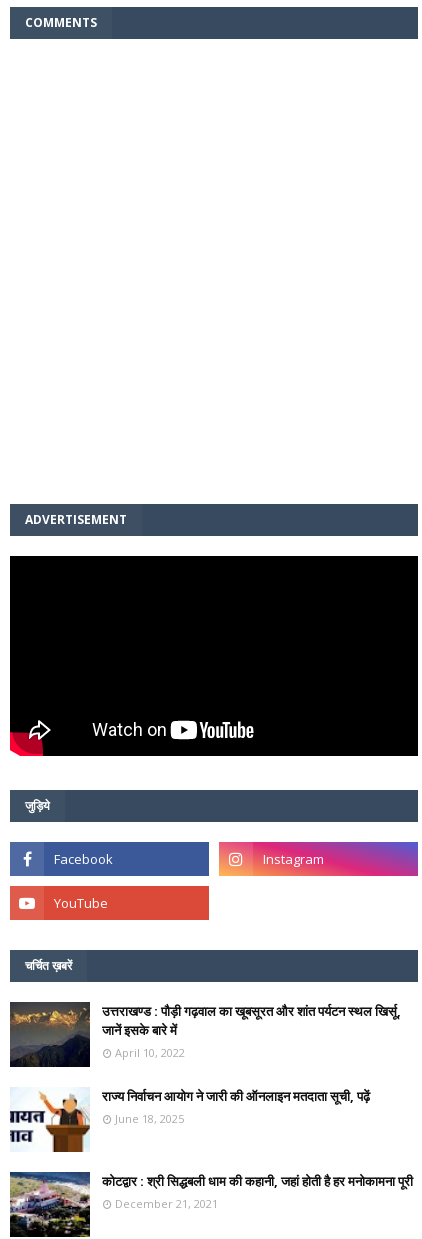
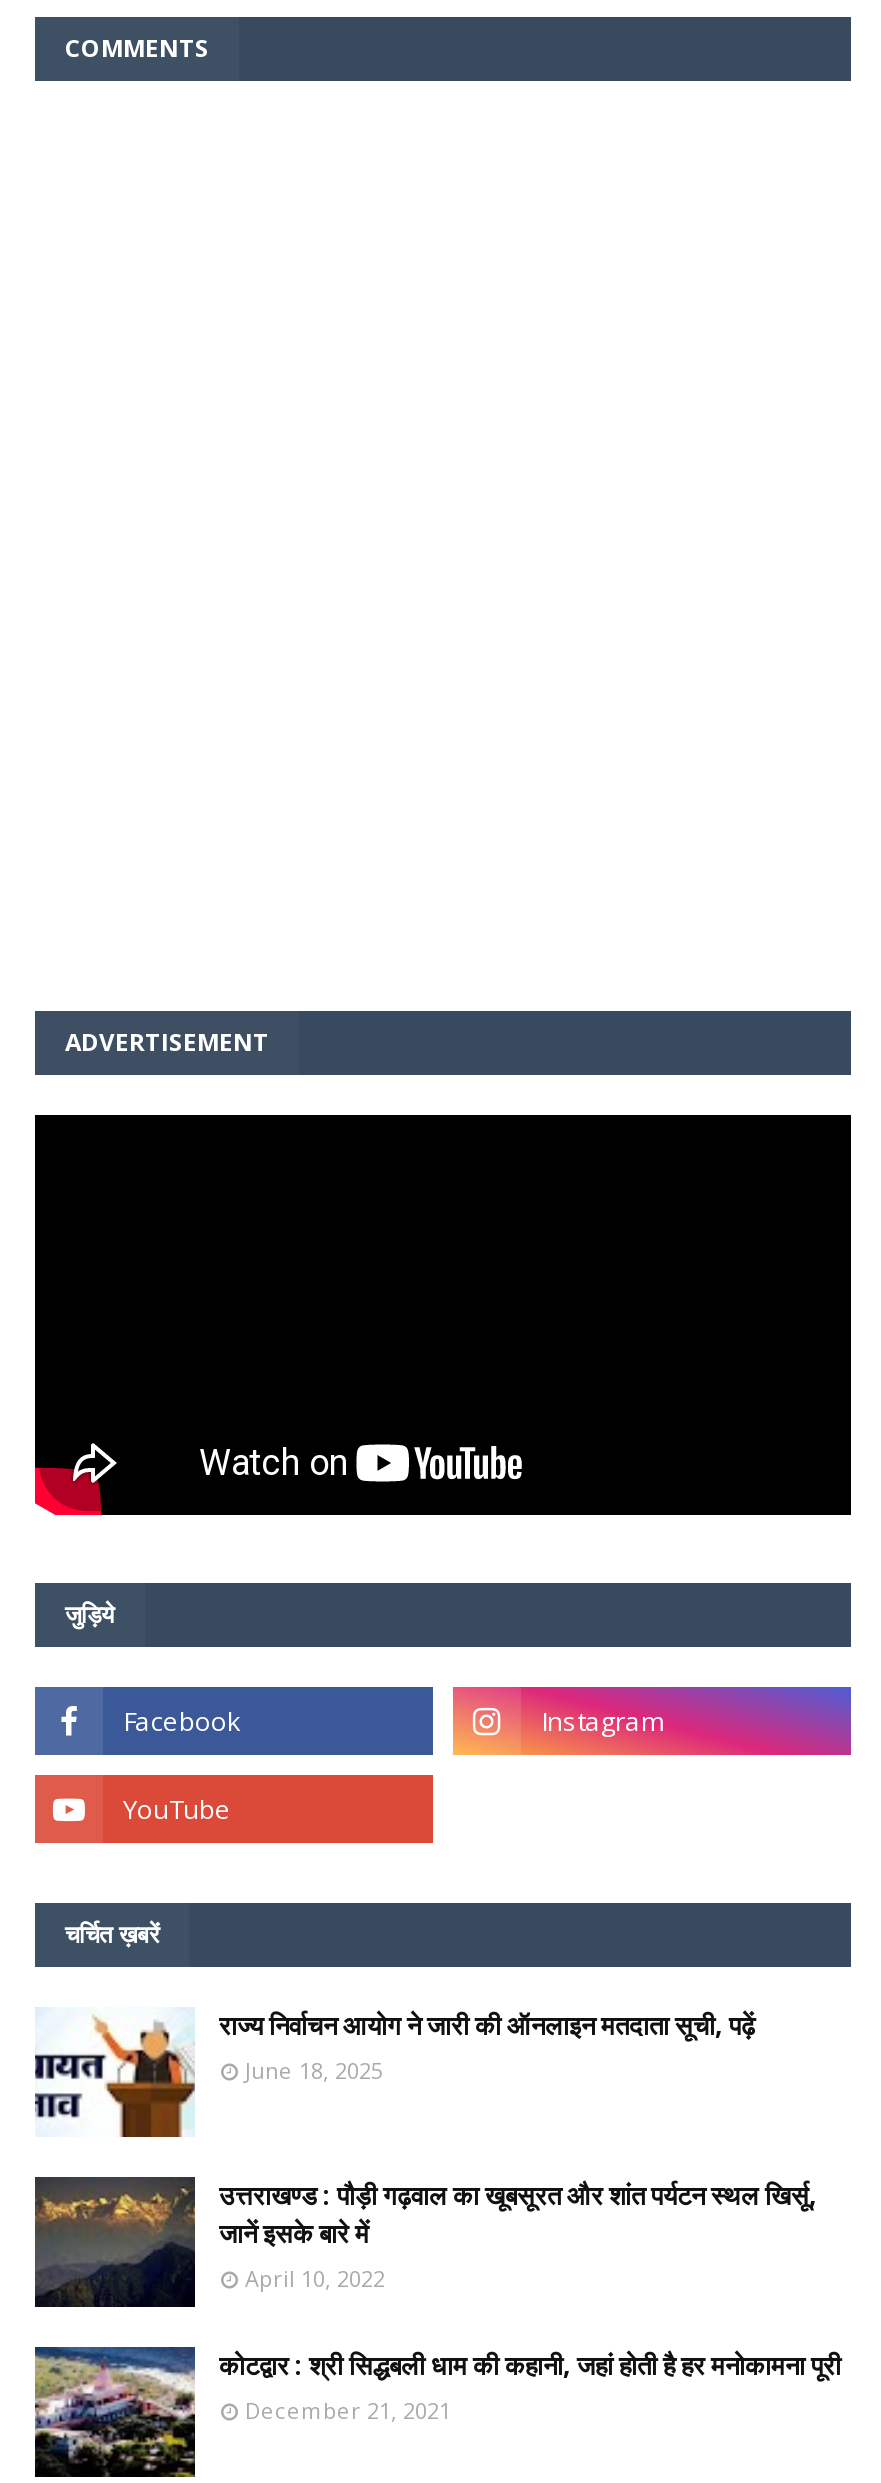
moved down: [image] | उत्तराखण्ड : पौड़ी गढ़वाल का खूबसूरत और शांत पर्यटन स्थल खिर्सू, | जानें इसके बारे में | April 10, 2022

moved up: [image] | राज्य निर्वाचन आयोग ने जारी की ऑनलाइन मतदाता सूची, पढ़ें | June 18, 2025
